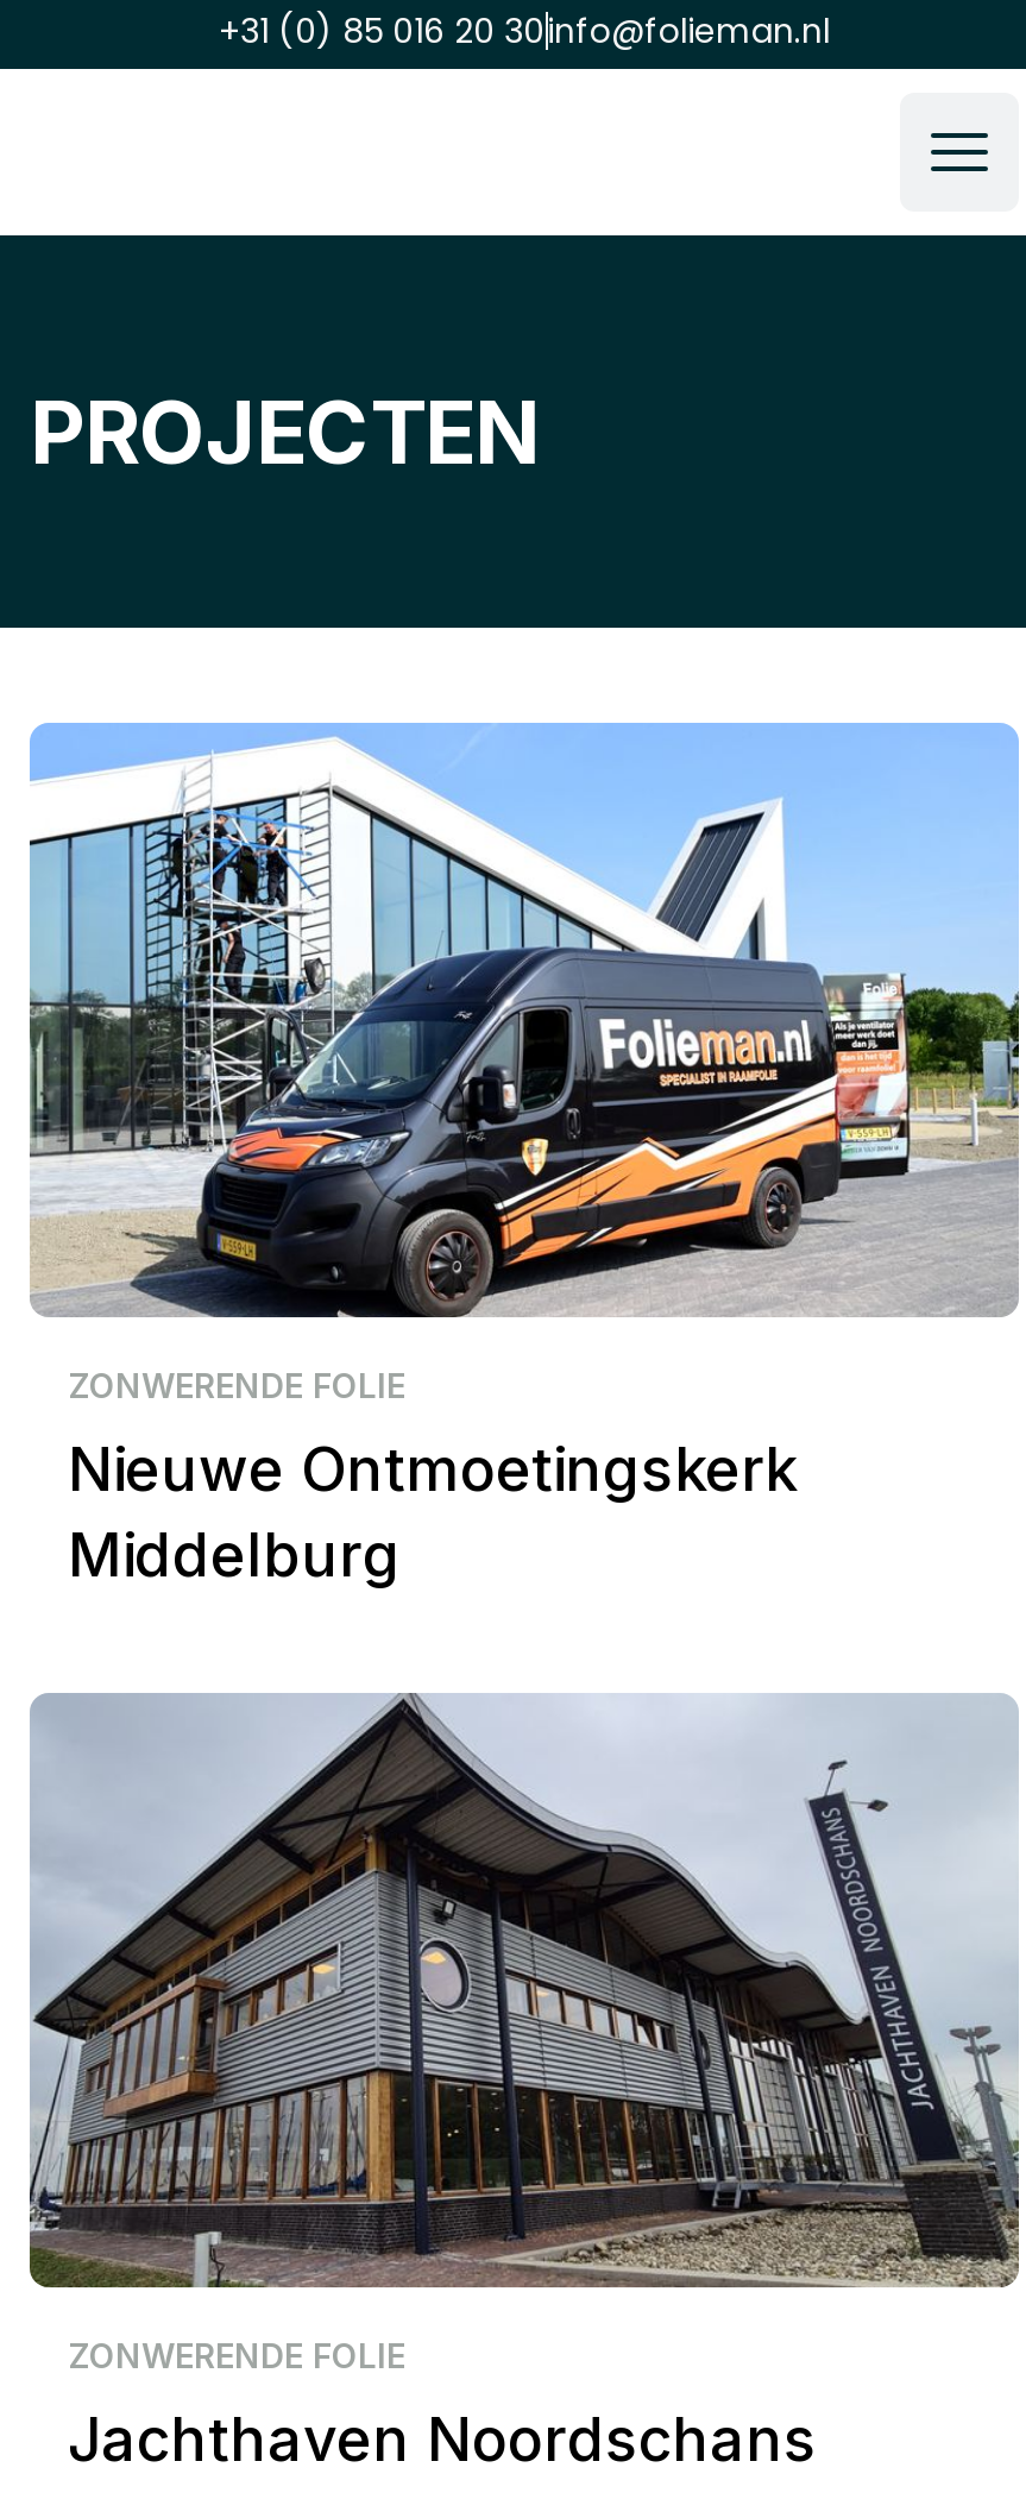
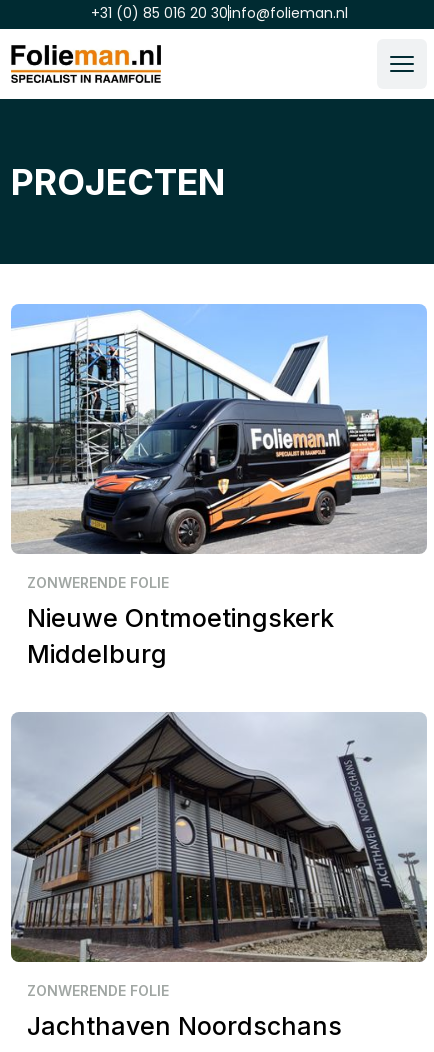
+ [image]
